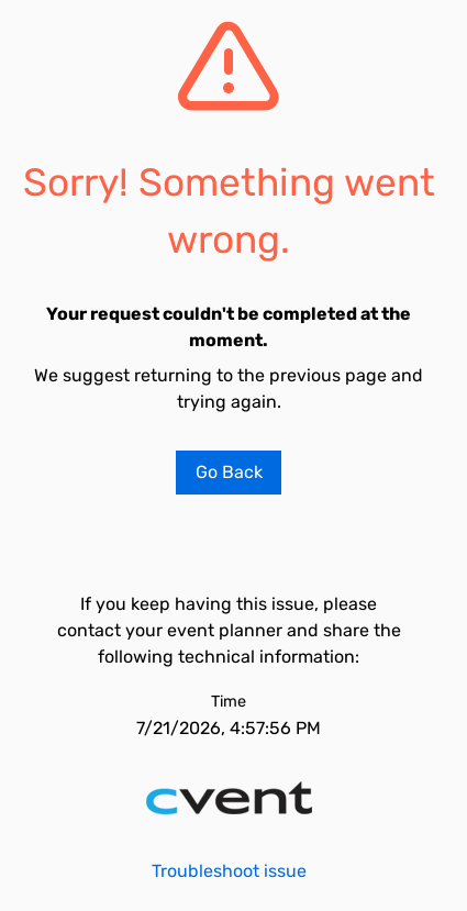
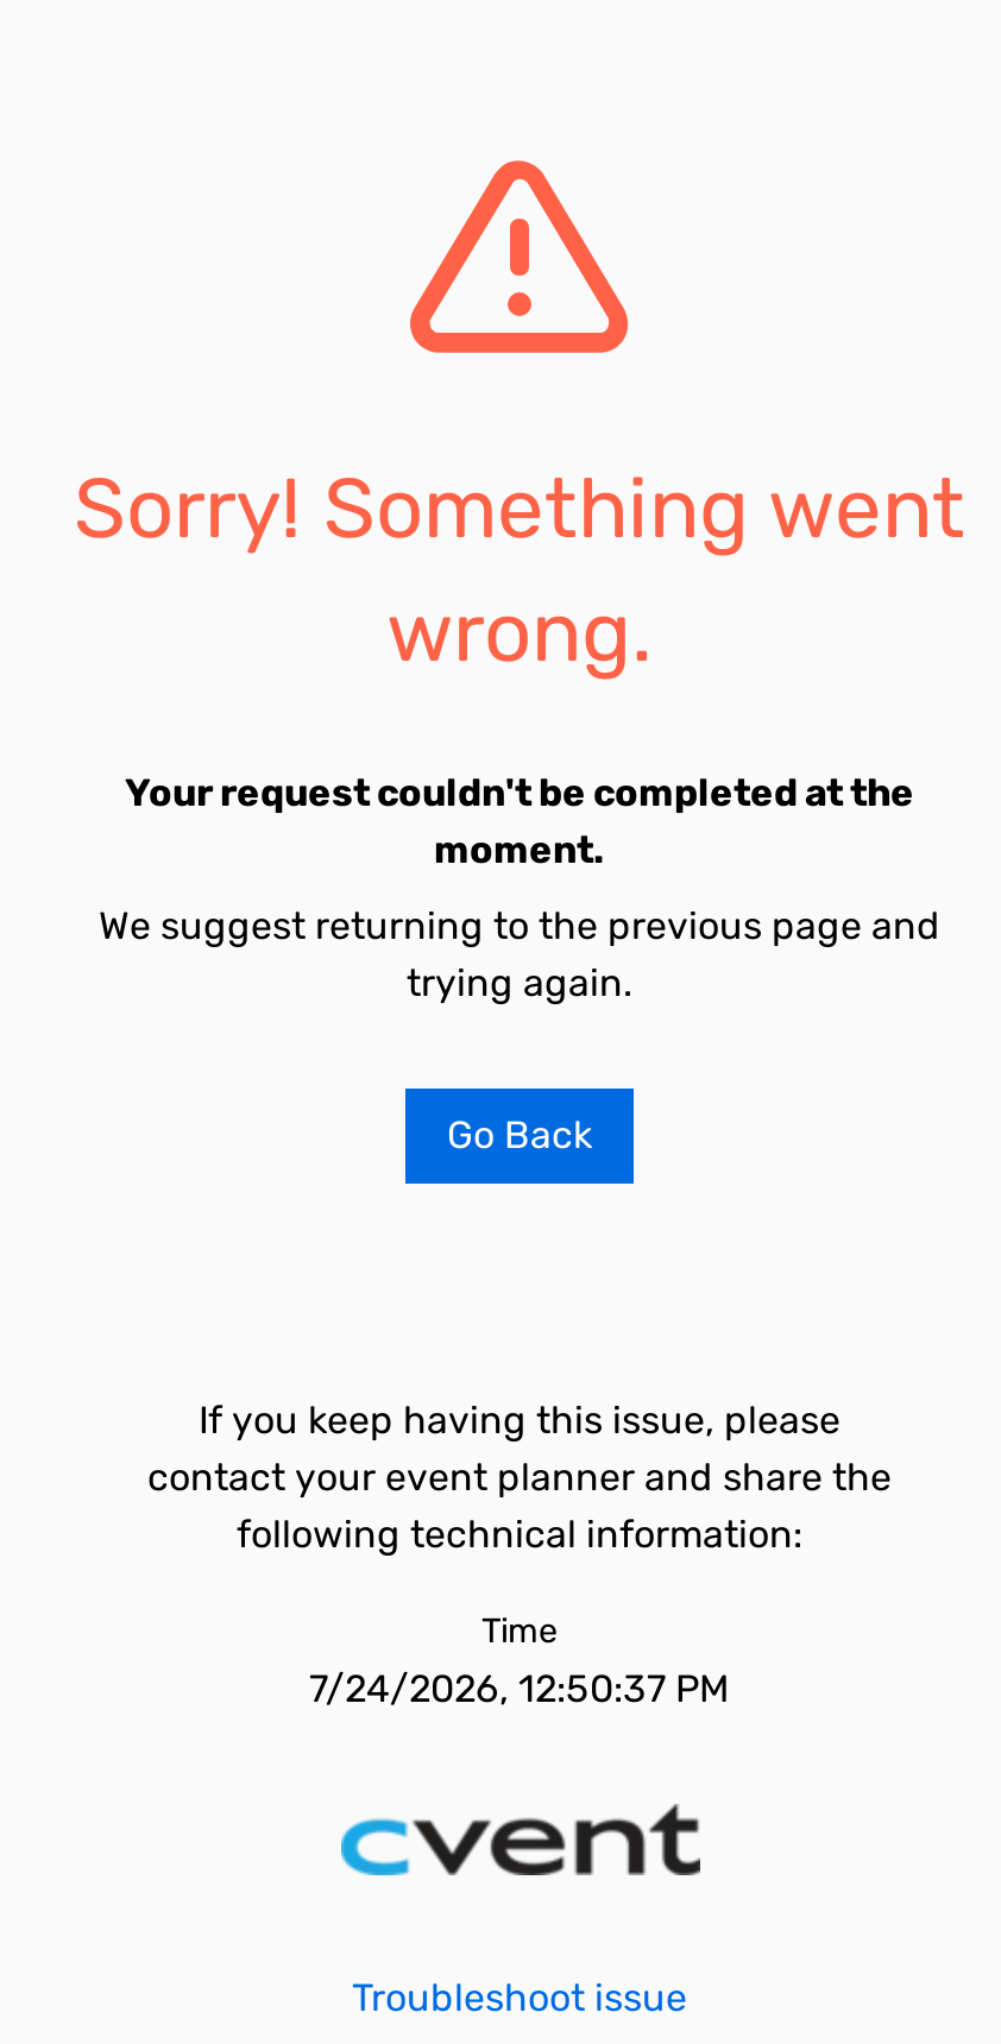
- 7/21/2026, 4:57:56 PM
+ 7/24/2026, 12:50:37 PM
